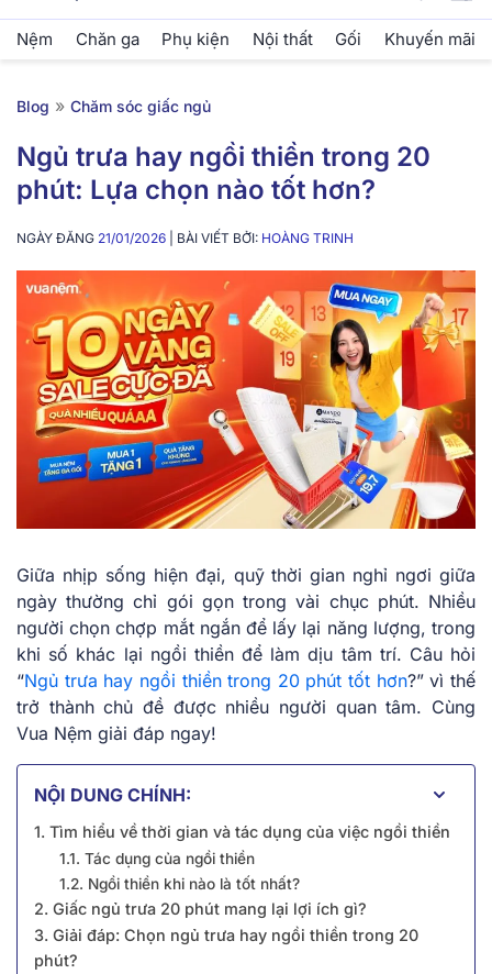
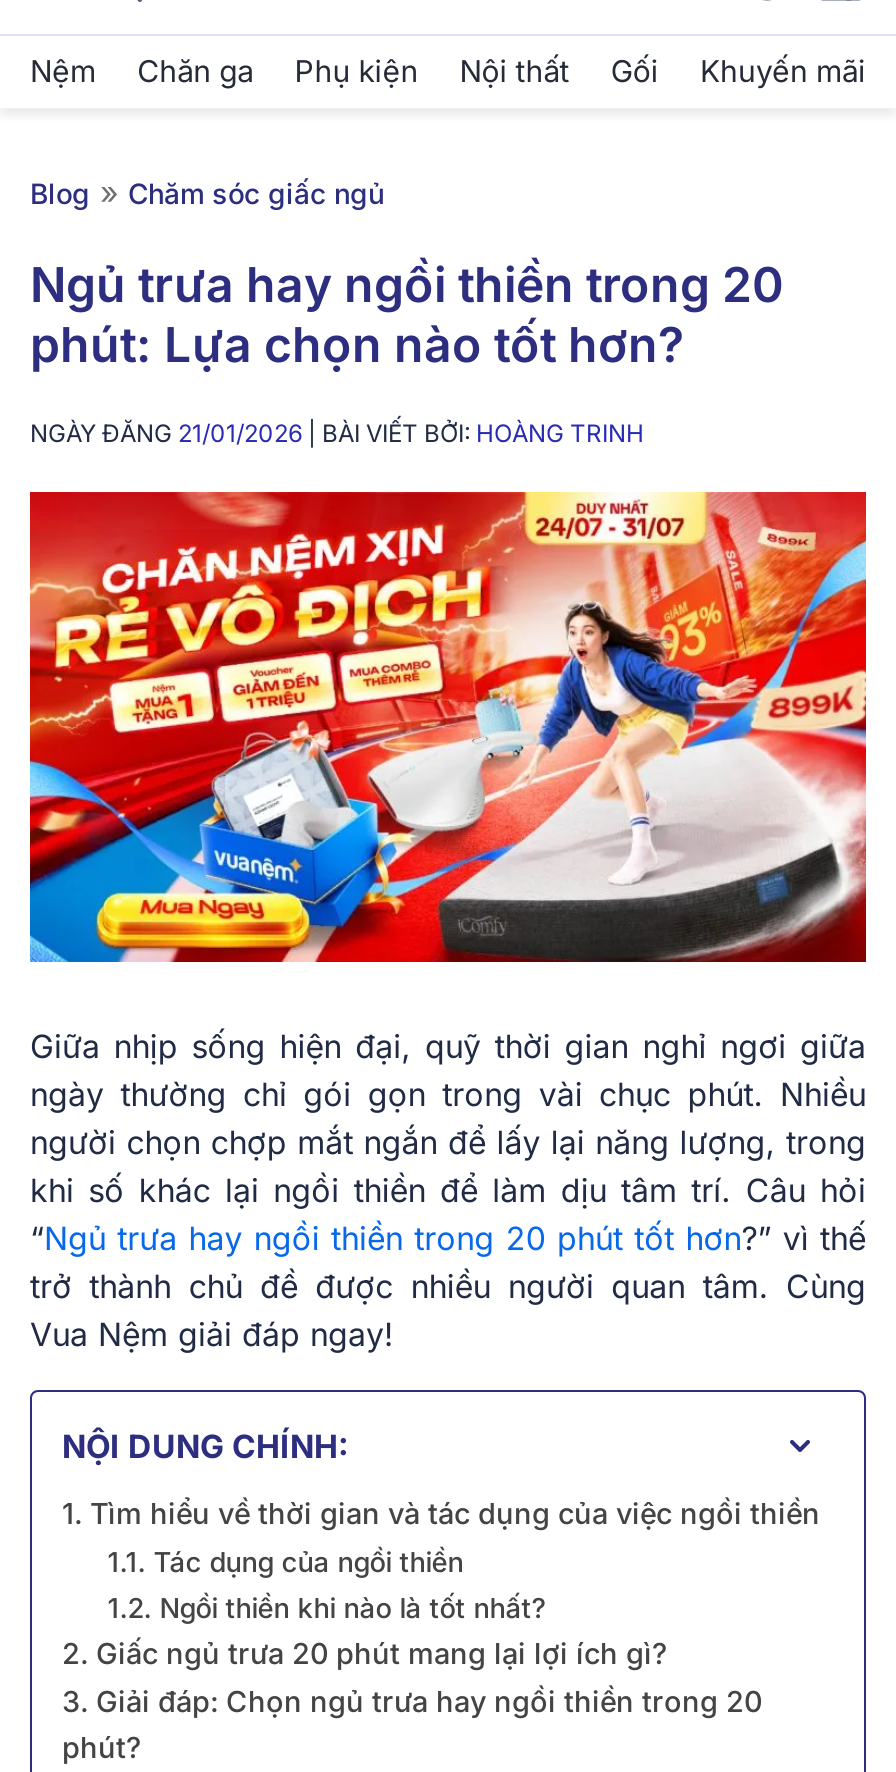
- [image]
+ [image]
